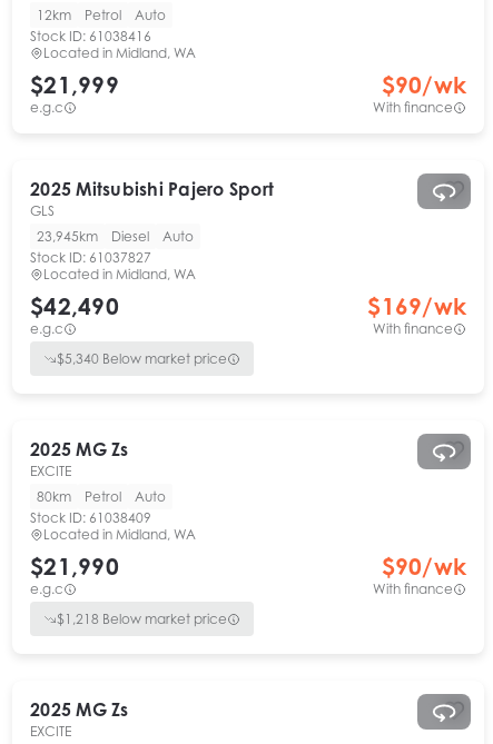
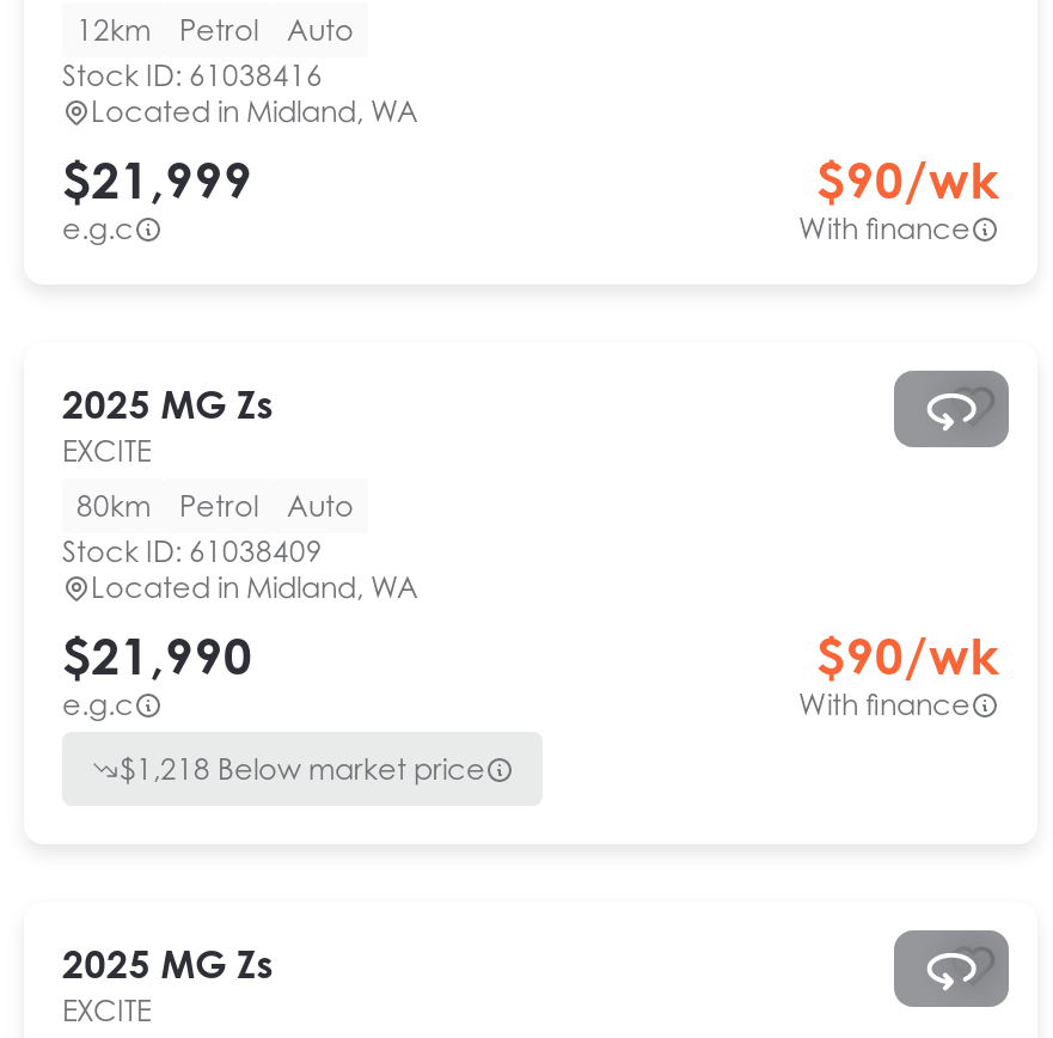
- 2025 Mitsubishi Pajero Sport
- GLS
- 23,945km
- Diesel
- Auto
- Stock ID: 61037827
- Located in Midland, WA
- $42,490
- e.g.c

- $169/wk
- With finance
- $5,340 Below market price
